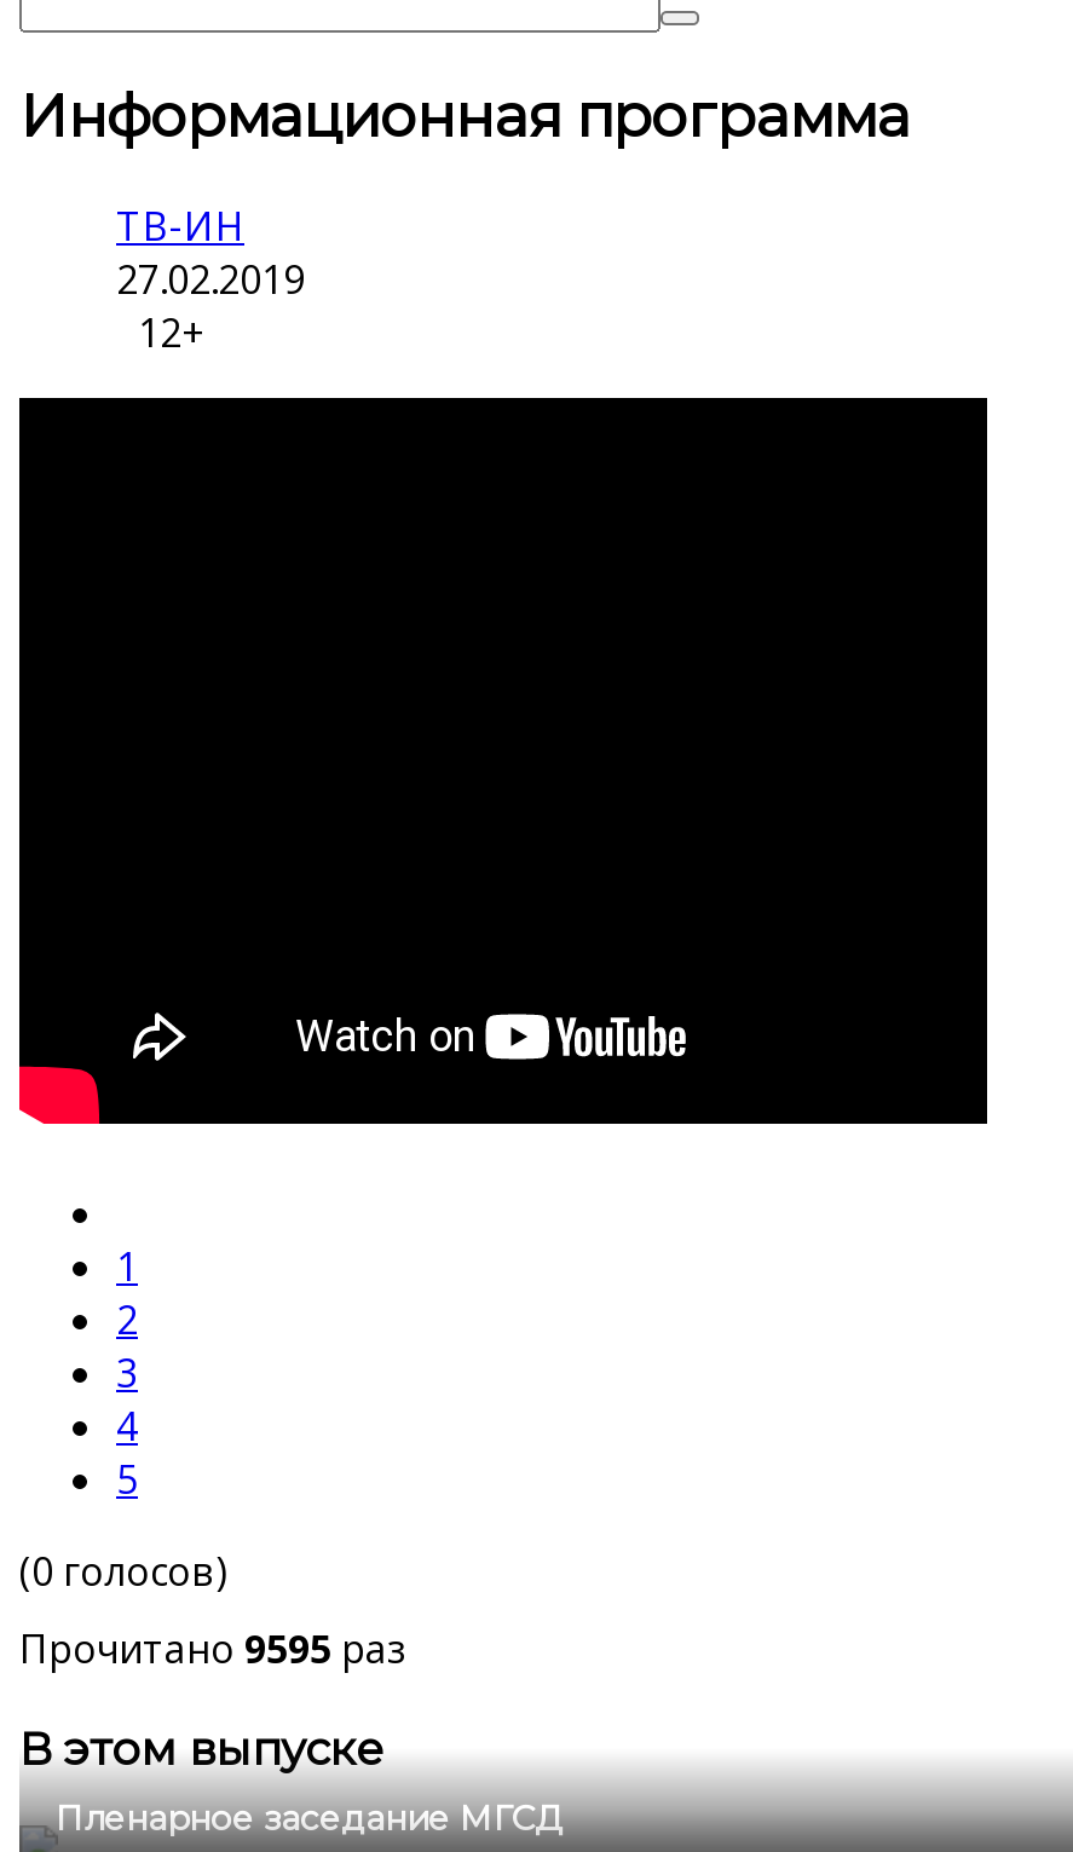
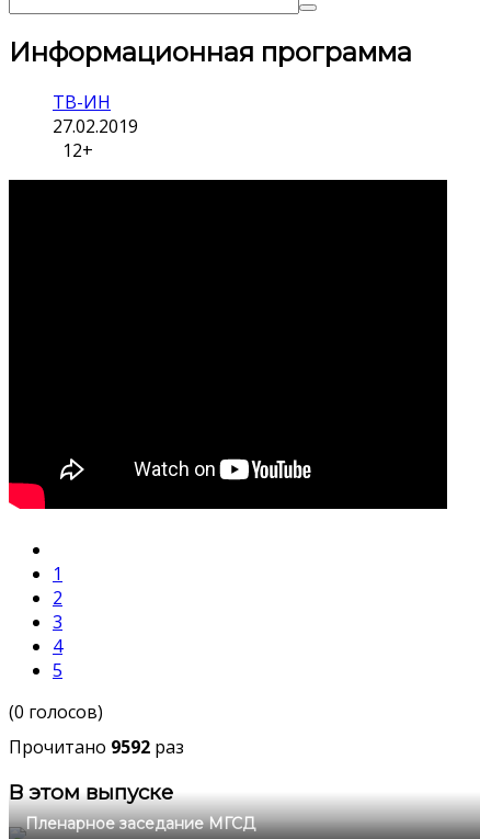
- Прочитано 9595 раз
+ Прочитано 9592 раз
